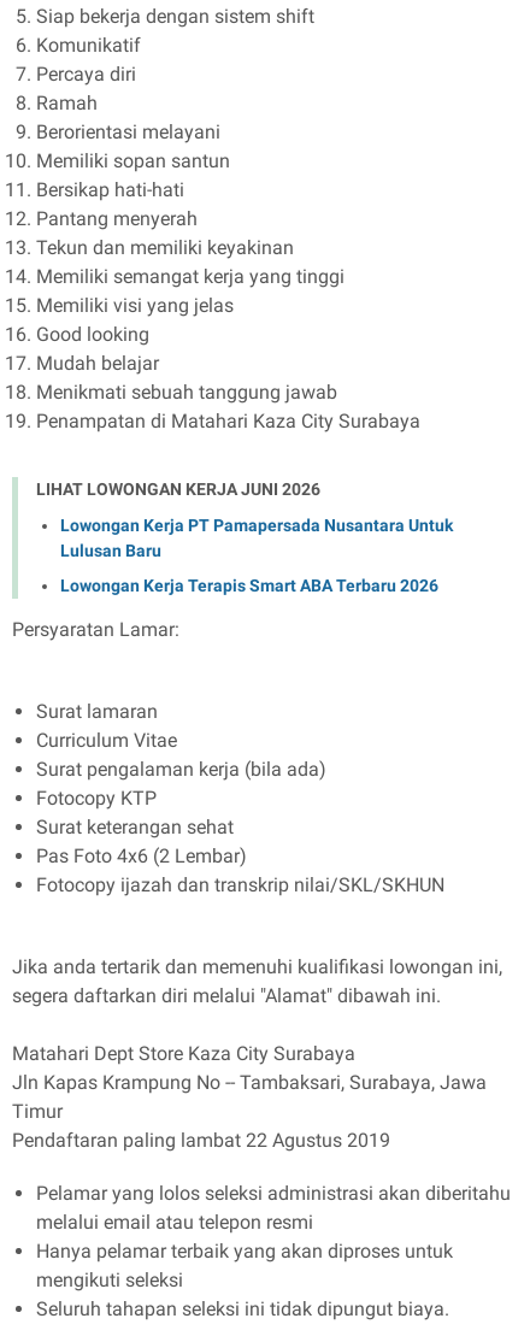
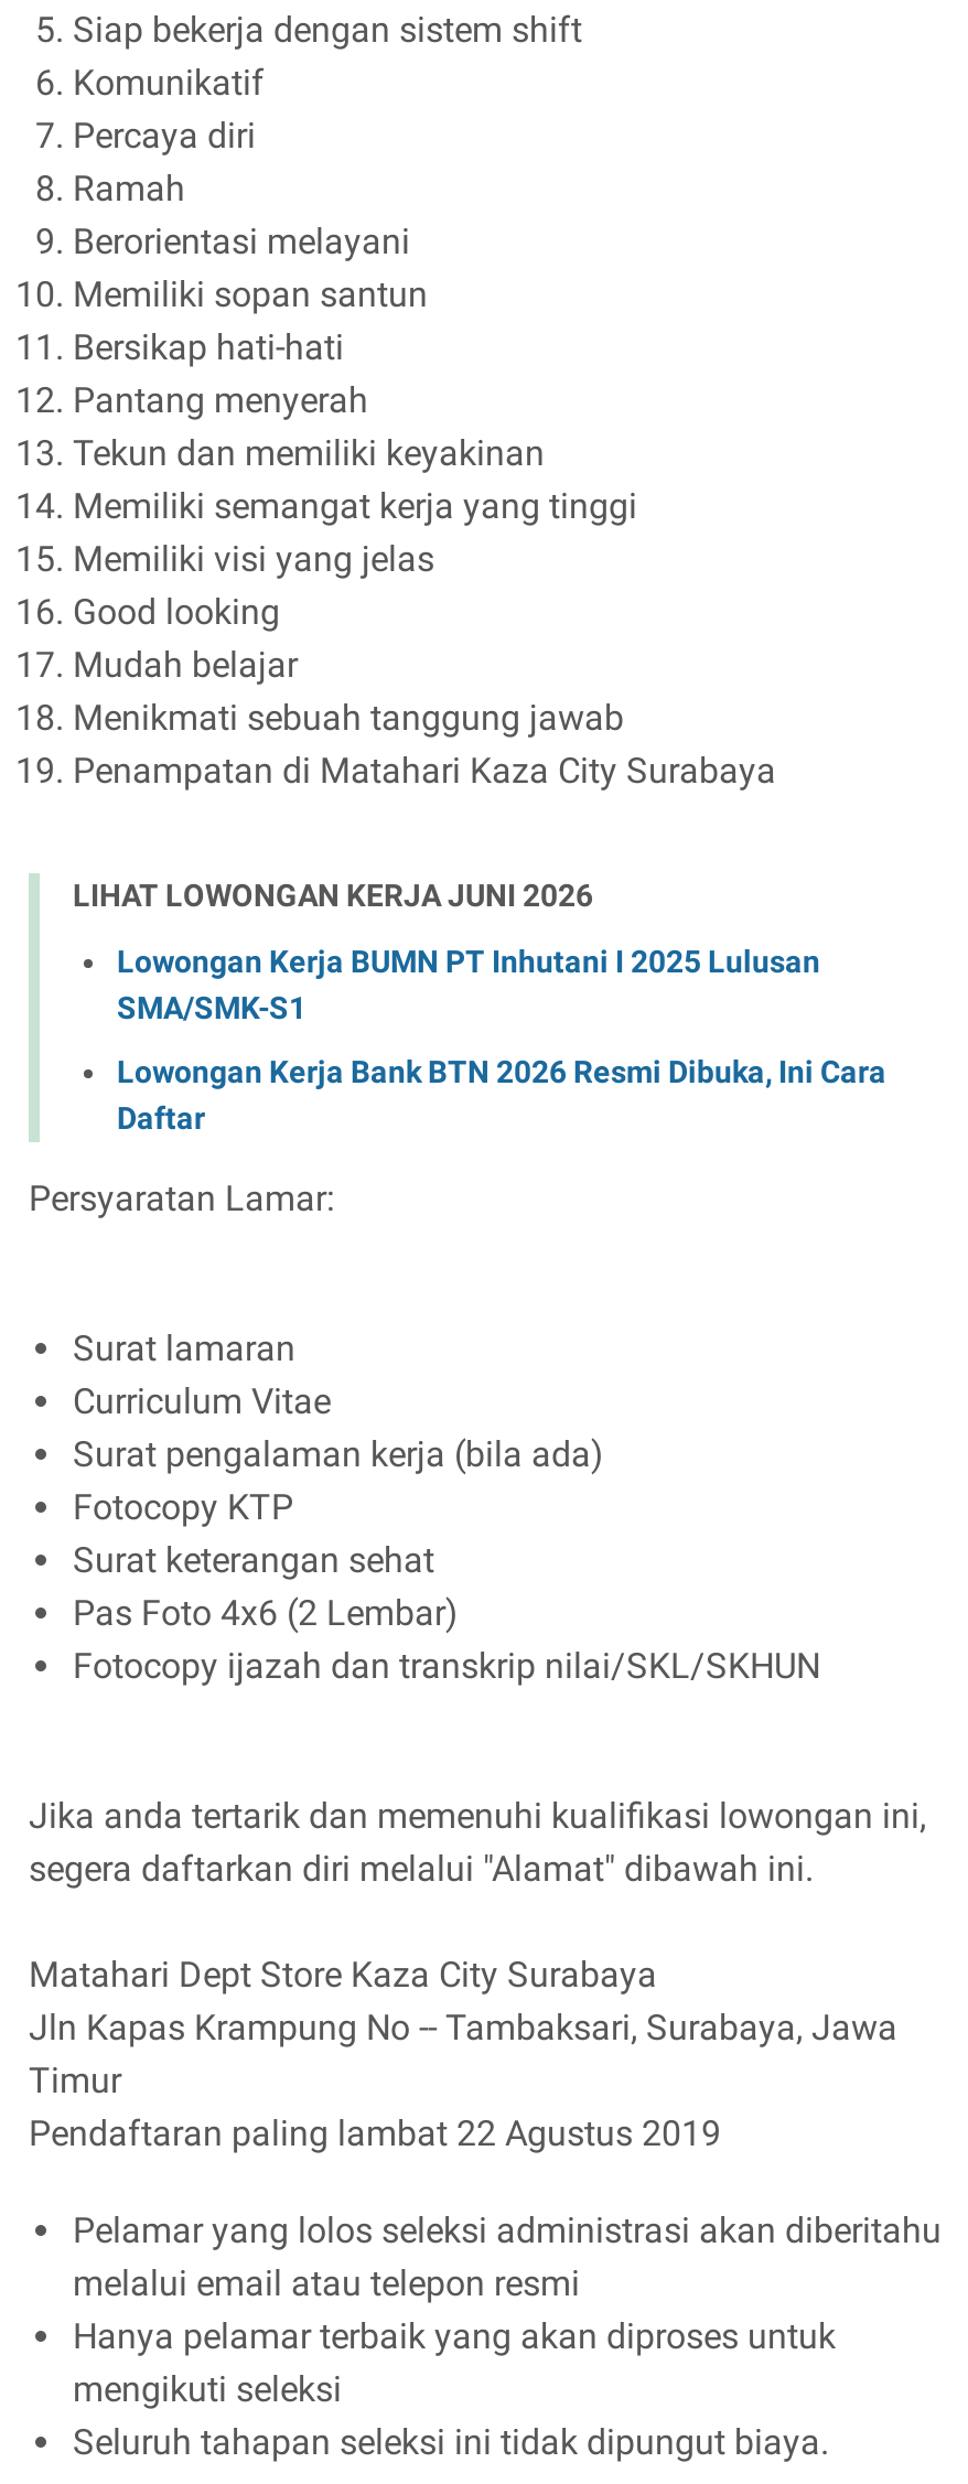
- Lowongan Kerja PT Pamapersada Nusantara Untuk
- Lulusan Baru
+ Lowongan Kerja BUMN PT Inhutani I 2025 Lulusan
+ SMA/SMK-S1

- Lowongan Kerja Terapis Smart ABA Terbaru 2026
+ Lowongan Kerja Bank BTN 2026 Resmi Dibuka, Ini Cara
+ Daftar
